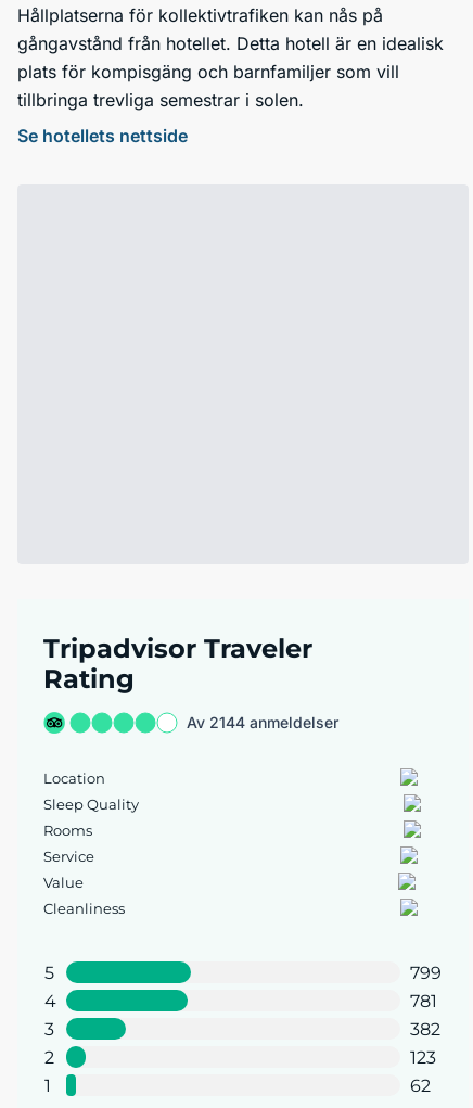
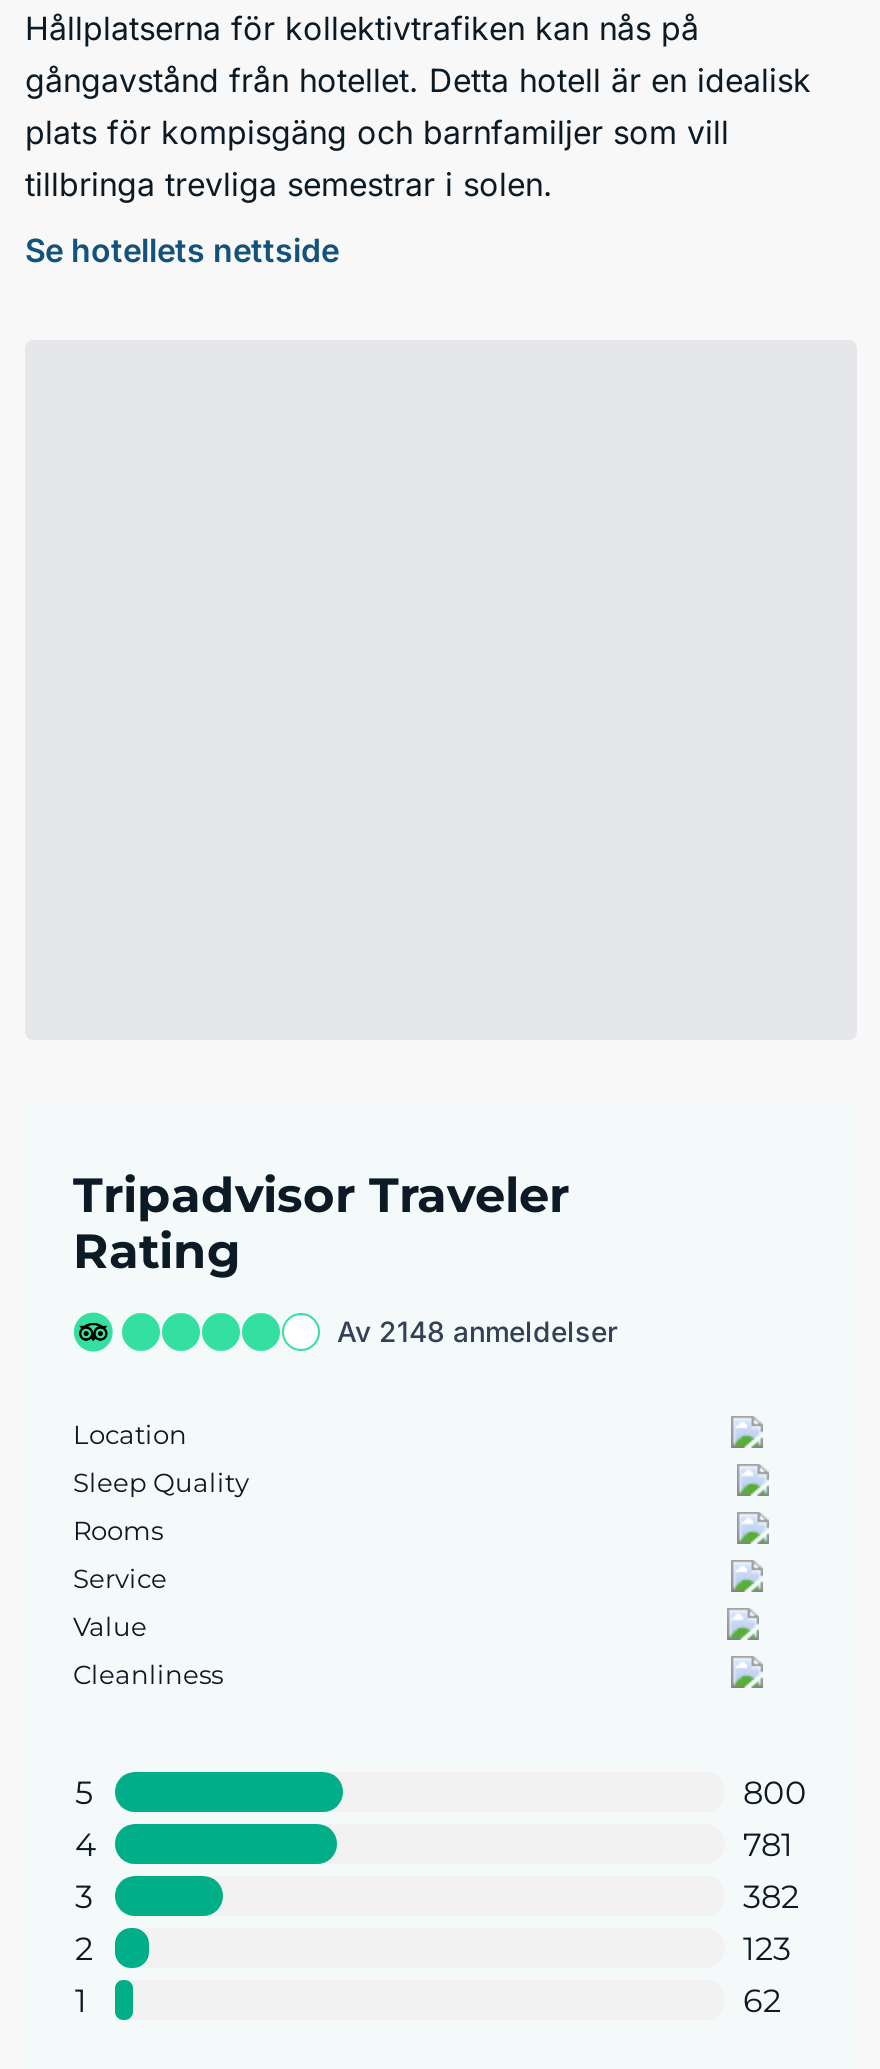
- Av 2144 anmeldelser
+ Av 2148 anmeldelser

- 799
+ 800
